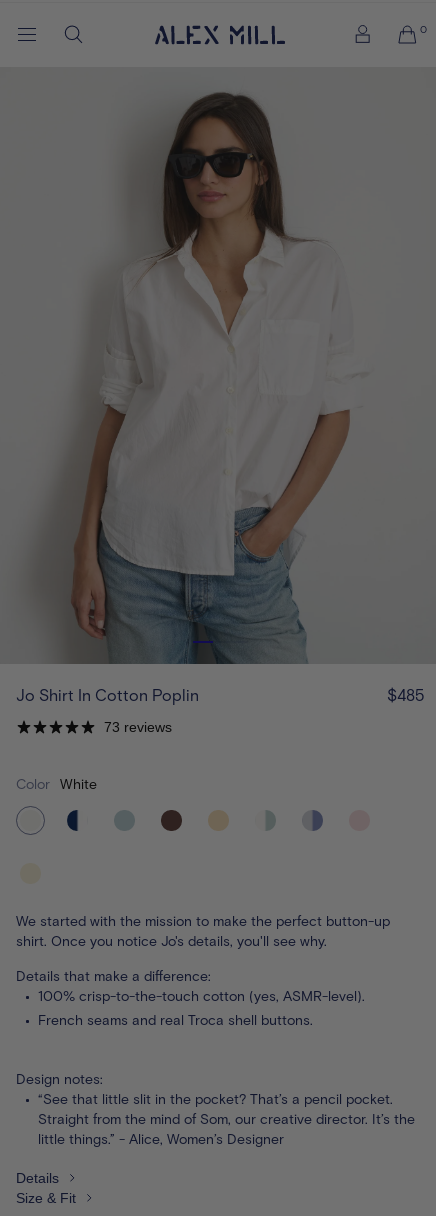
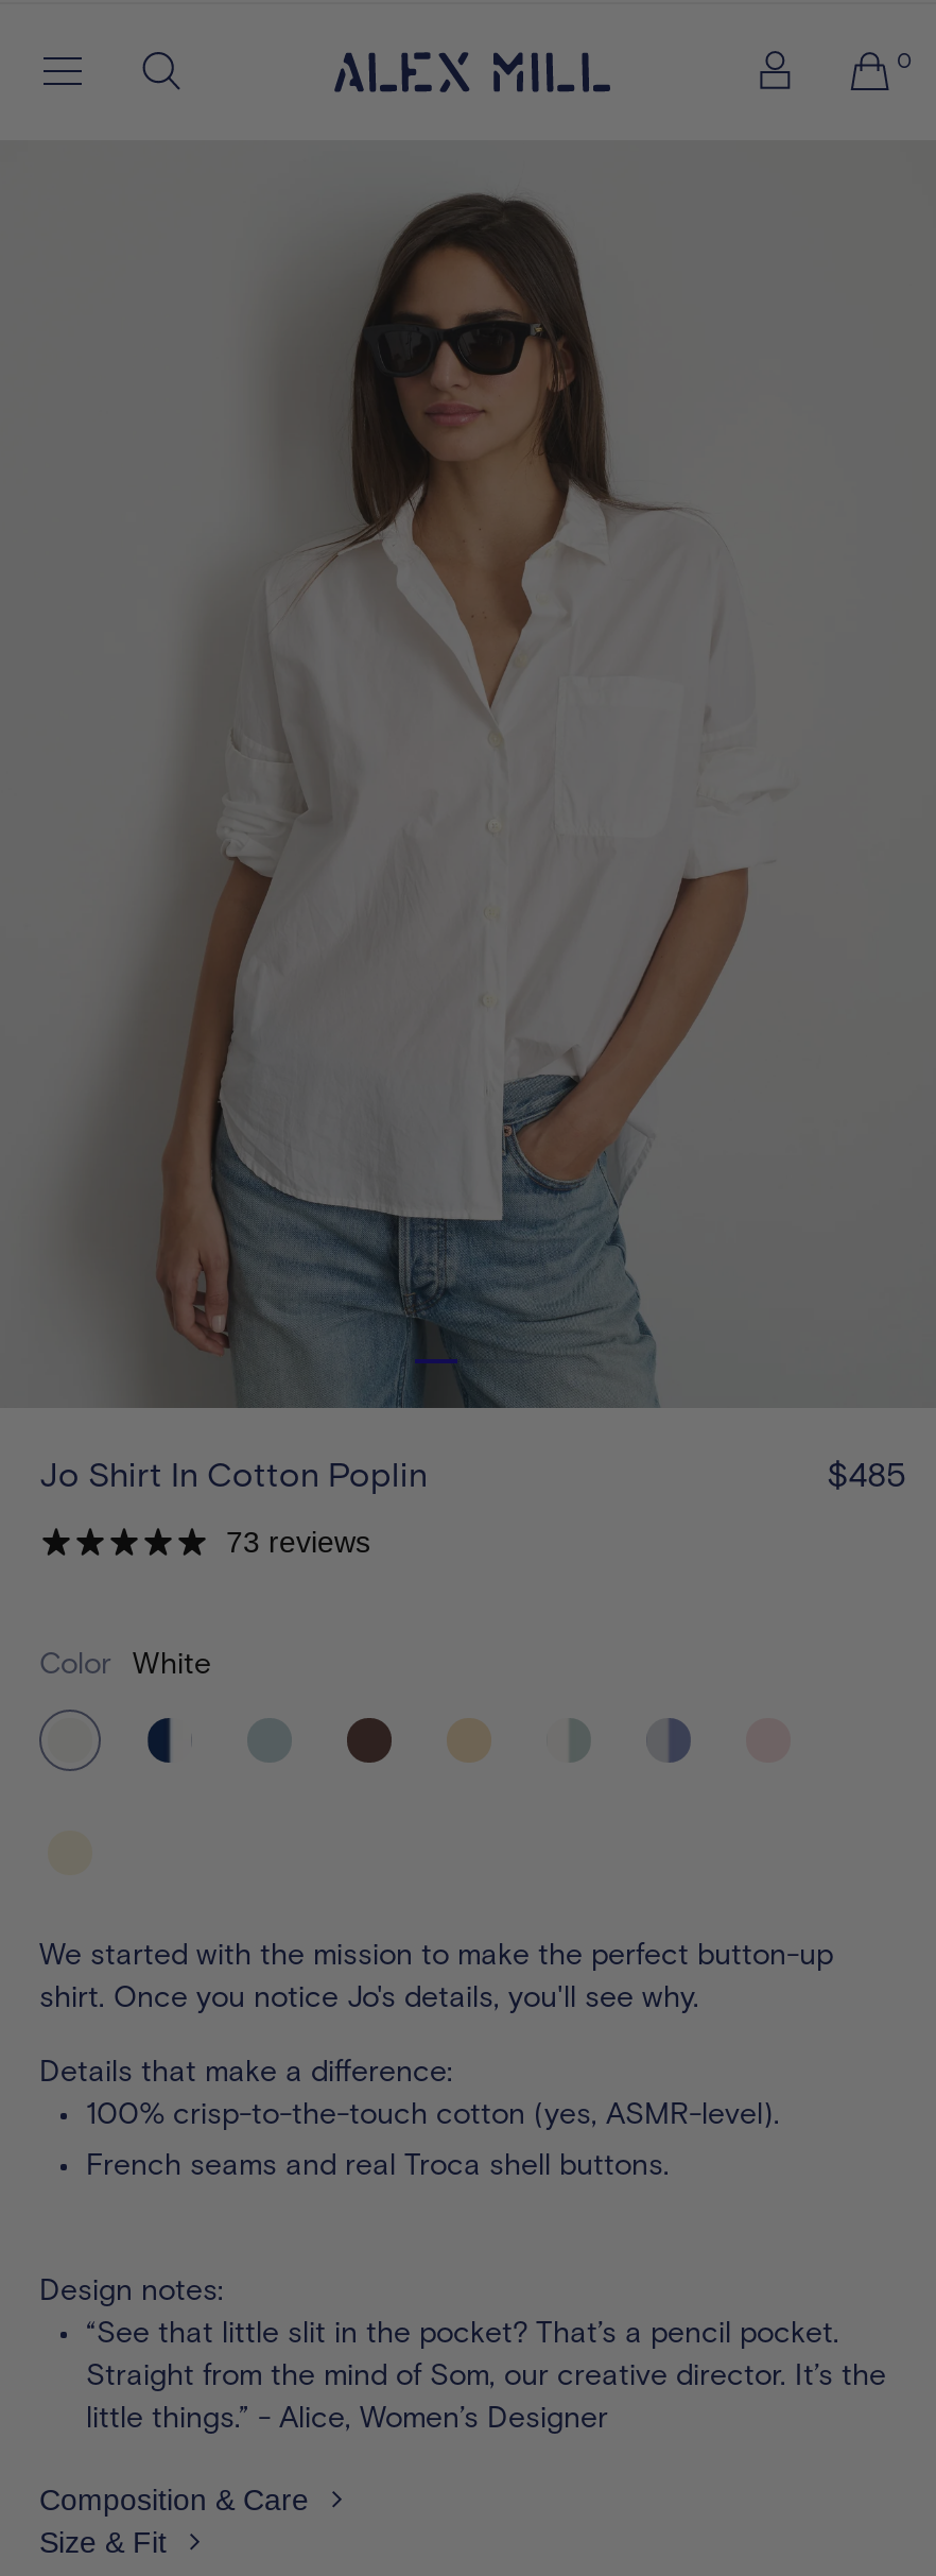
- Details
+ Composition & Care
